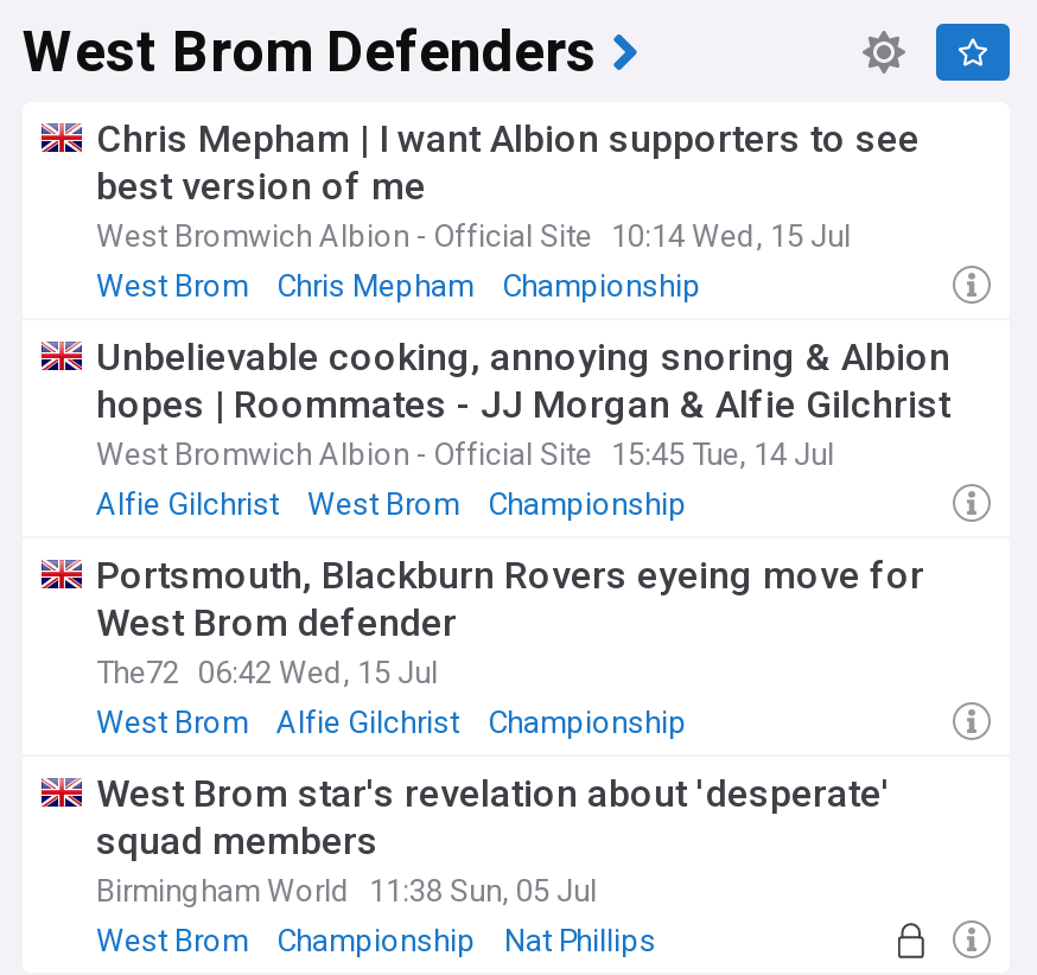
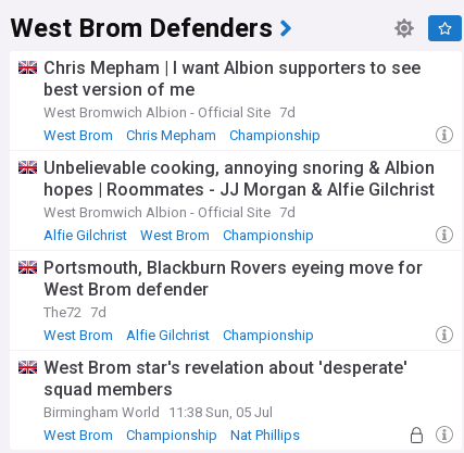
- West Bromwich Albion - Official Site 10:14 Wed, 15 Jul
+ West Bromwich Albion - Official Site 7d

- West Bromwich Albion - Official Site 15:45 Tue, 14 Jul
+ West Bromwich Albion - Official Site 7d

- The72 06:42 Wed, 15 Jul
+ The72 7d
